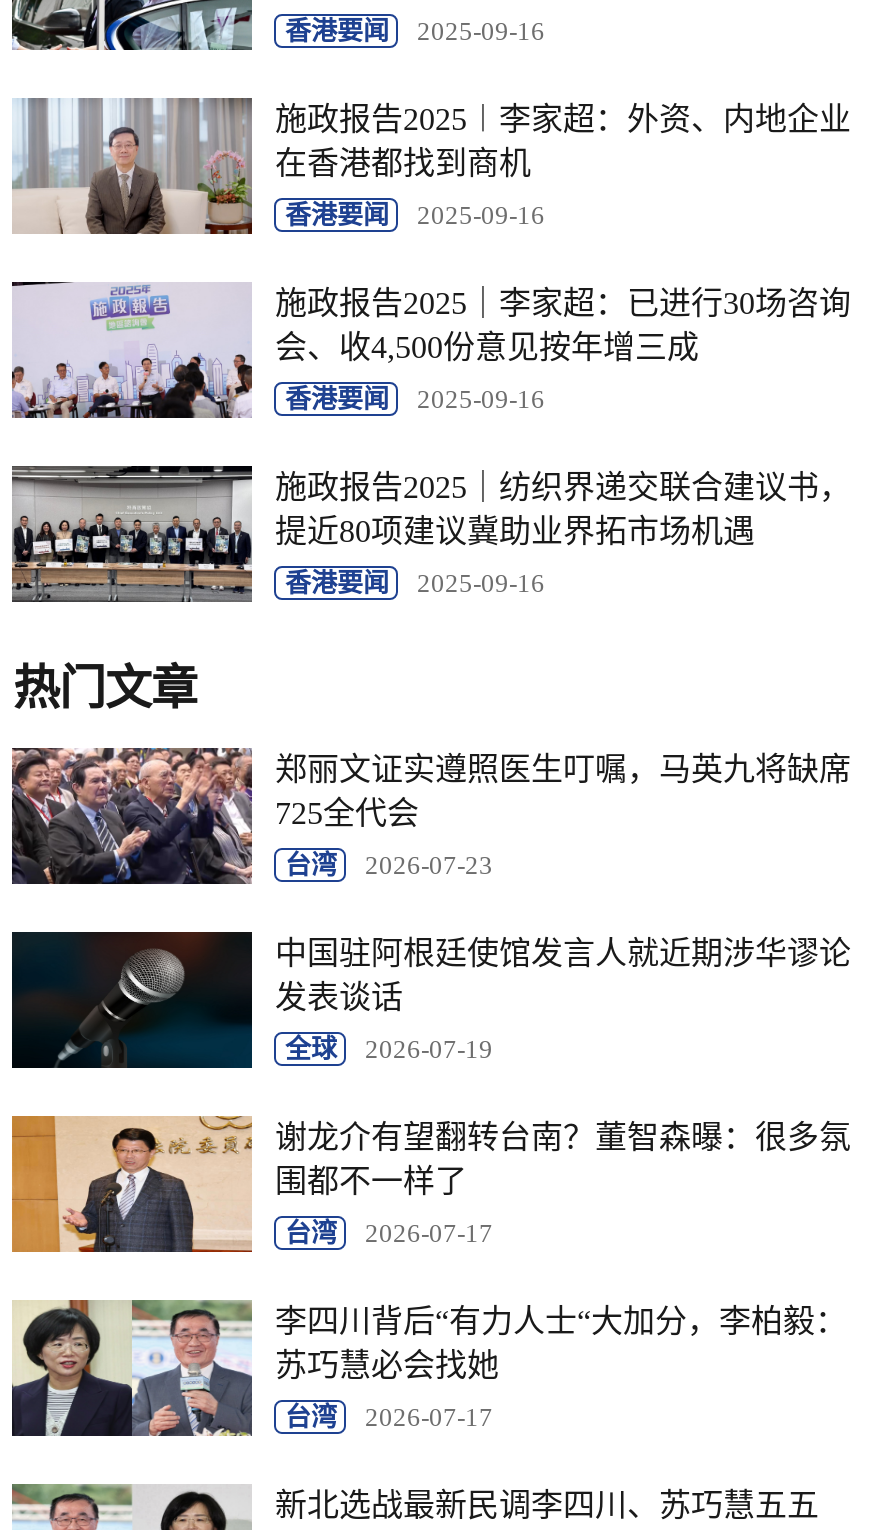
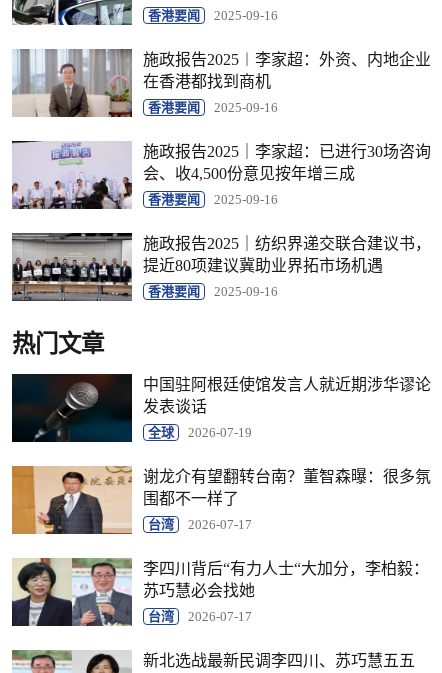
- [image]
- 郑丽文证实遵照医生叮嘱，马英九将缺席
- 725全代会
- 台湾
- 2026-07-23
